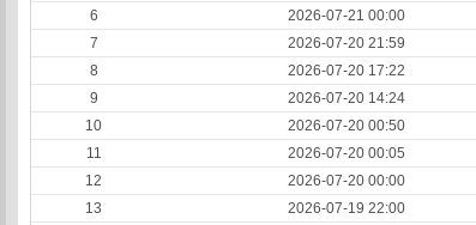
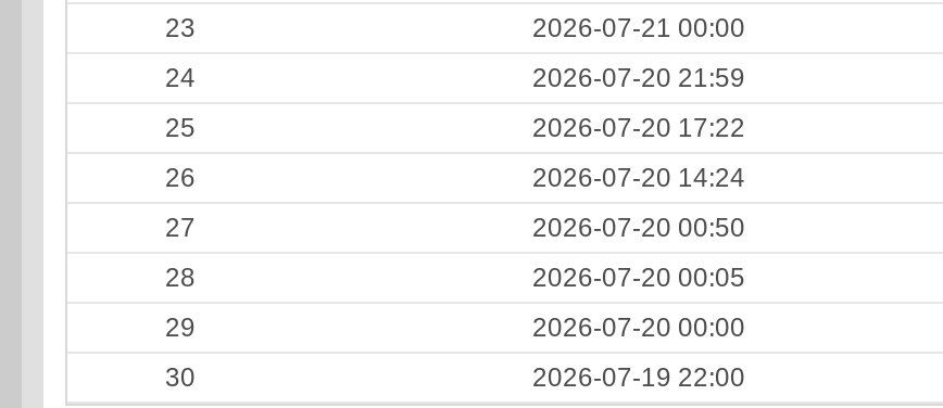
- 6
+ 23

- 7
+ 24

- 8
+ 25

- 9
+ 26

- 10
+ 27

- 11
+ 28

- 12
+ 29

- 13
+ 30
